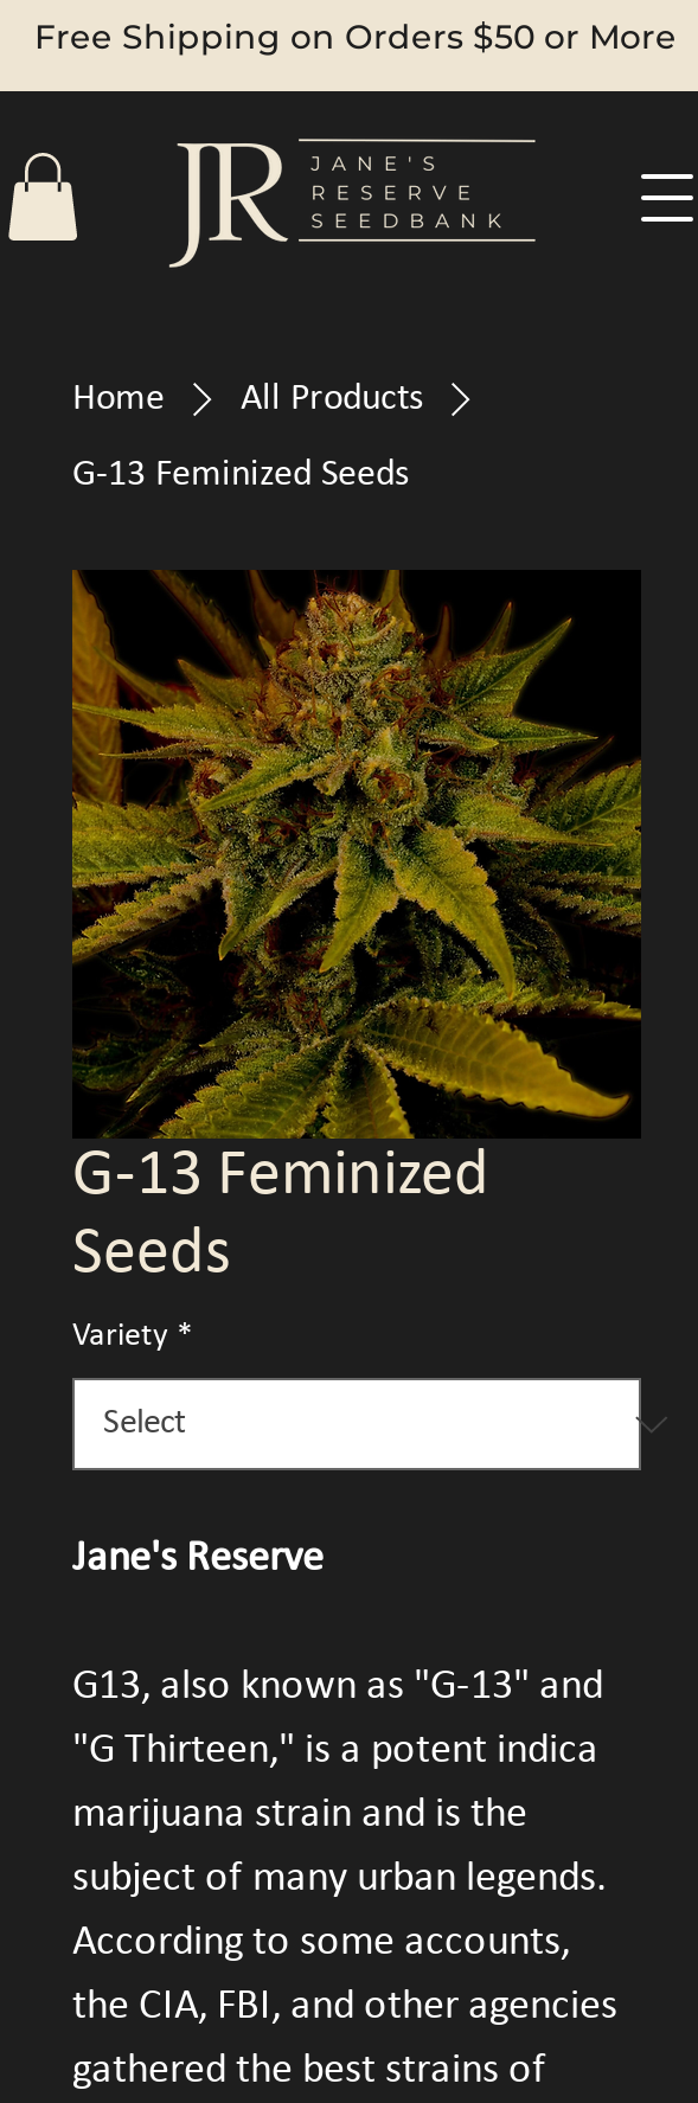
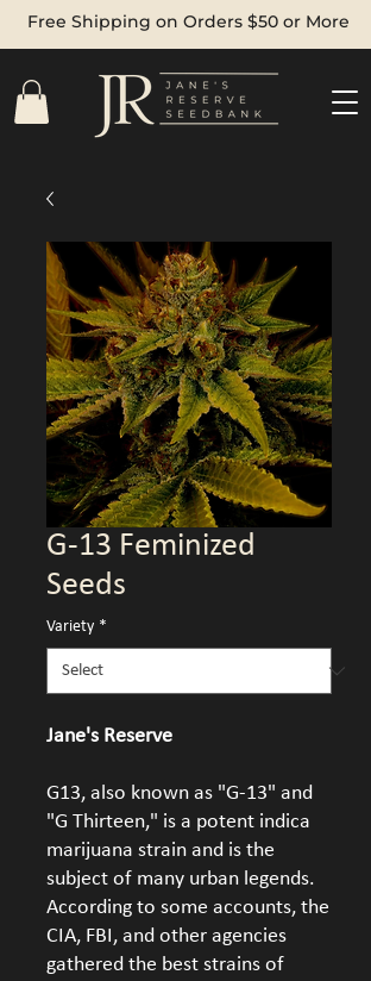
- Home
- All Products
- G-13 Feminized Seeds
